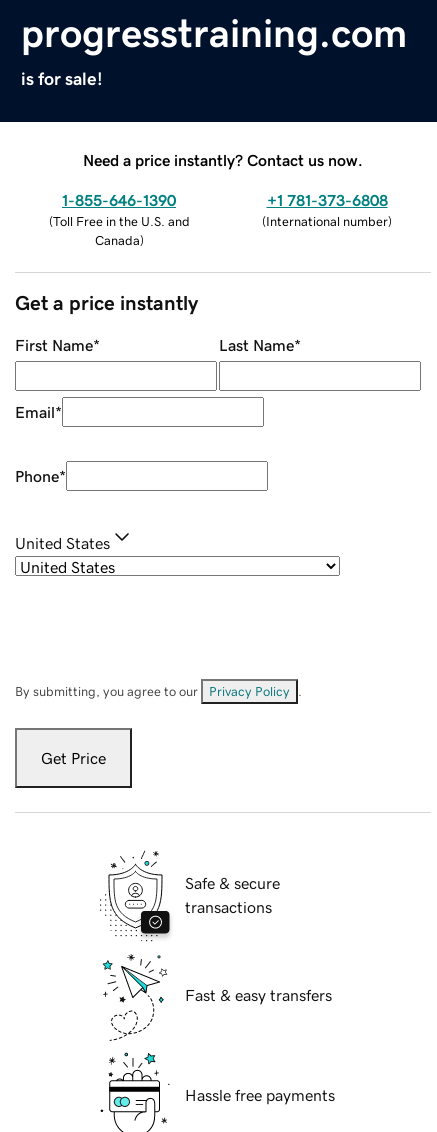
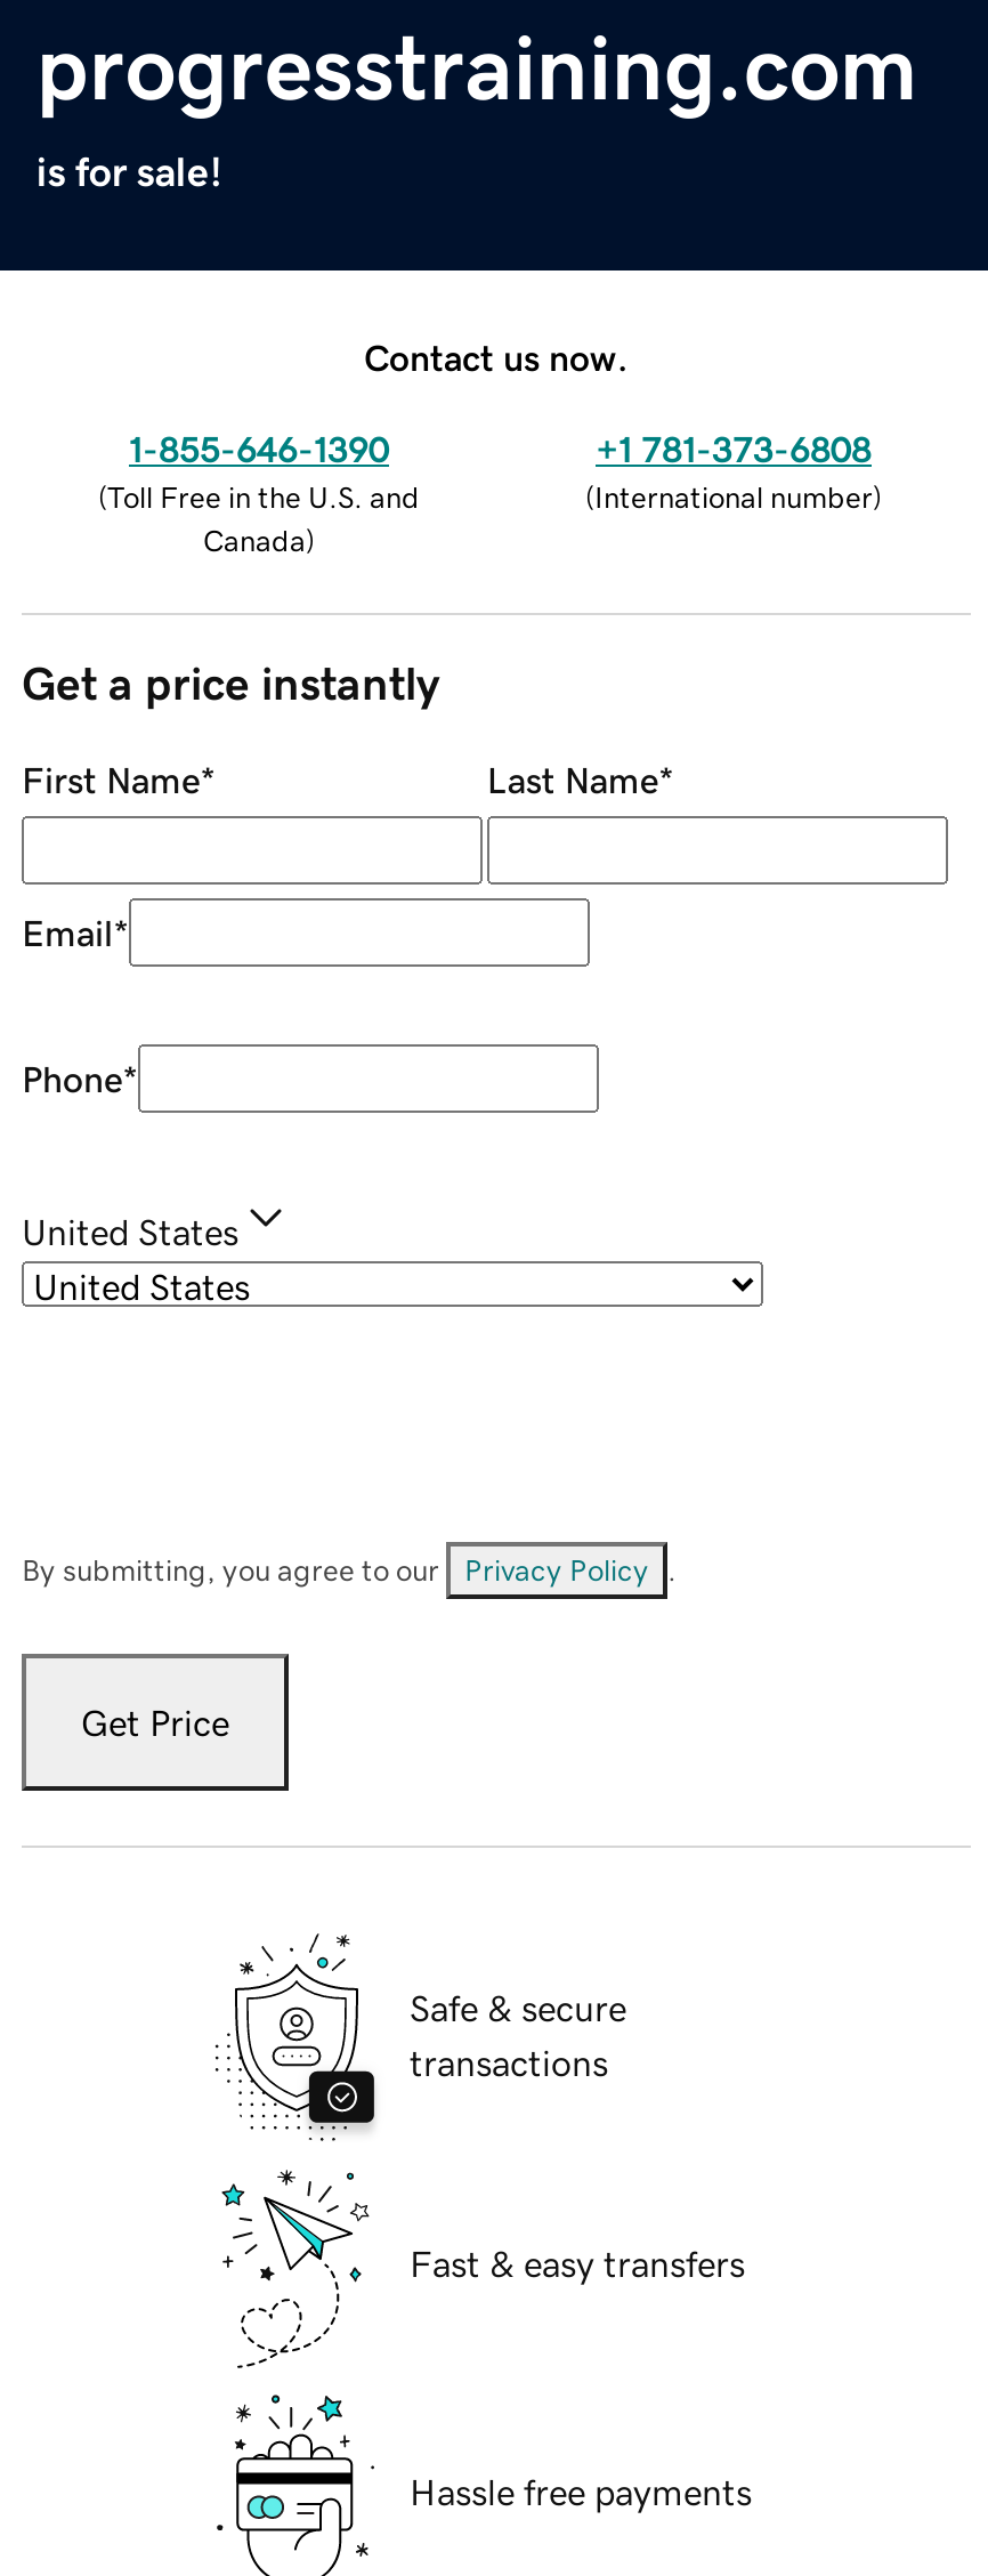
- Need a price instantly? Contact us now.
+ Contact us now.
